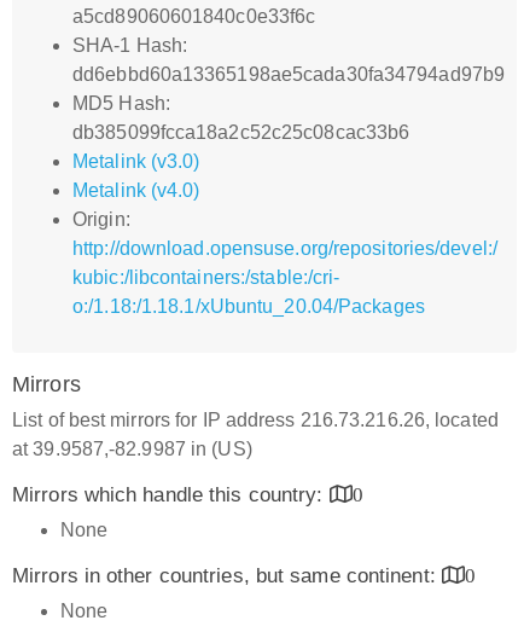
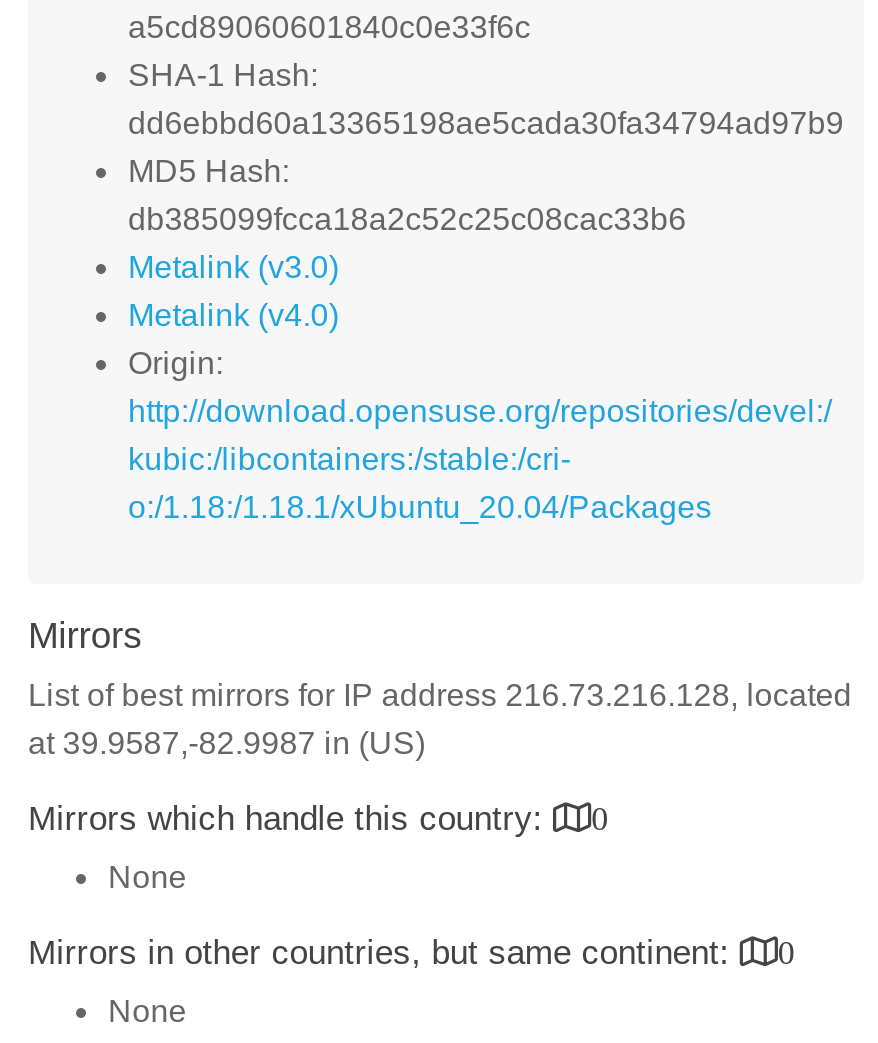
- List of best mirrors for IP address 216.73.216.26, located
+ List of best mirrors for IP address 216.73.216.128, located
